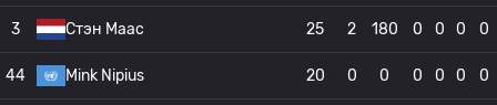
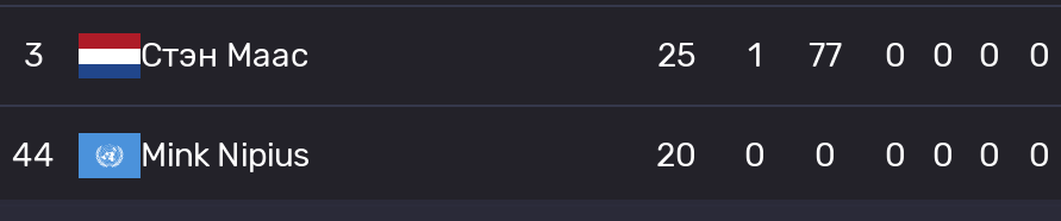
- 2
+ 1

- 180
+ 77
